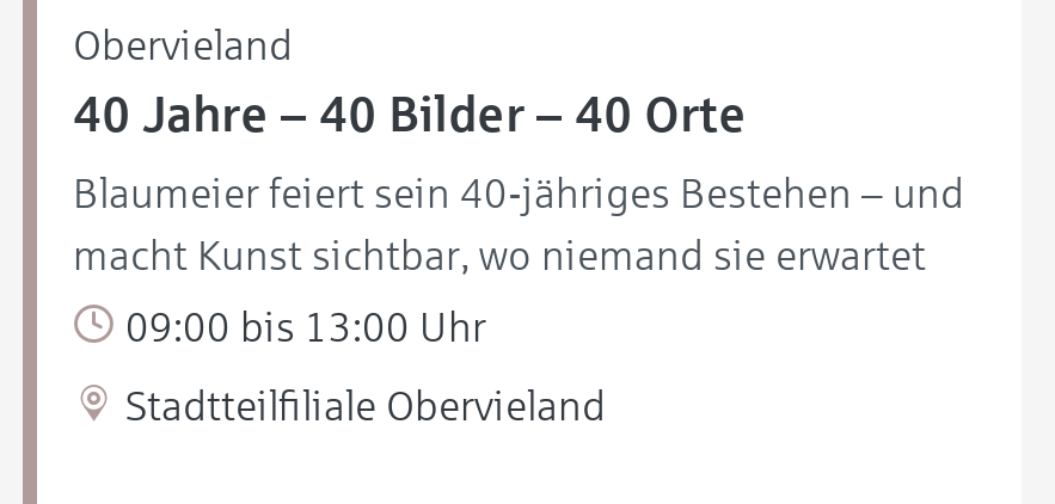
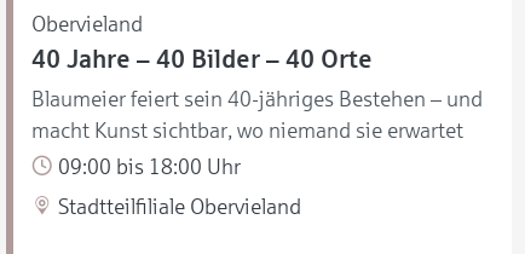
- 09:00 bis 13:00 Uhr
+ 09:00 bis 18:00 Uhr
